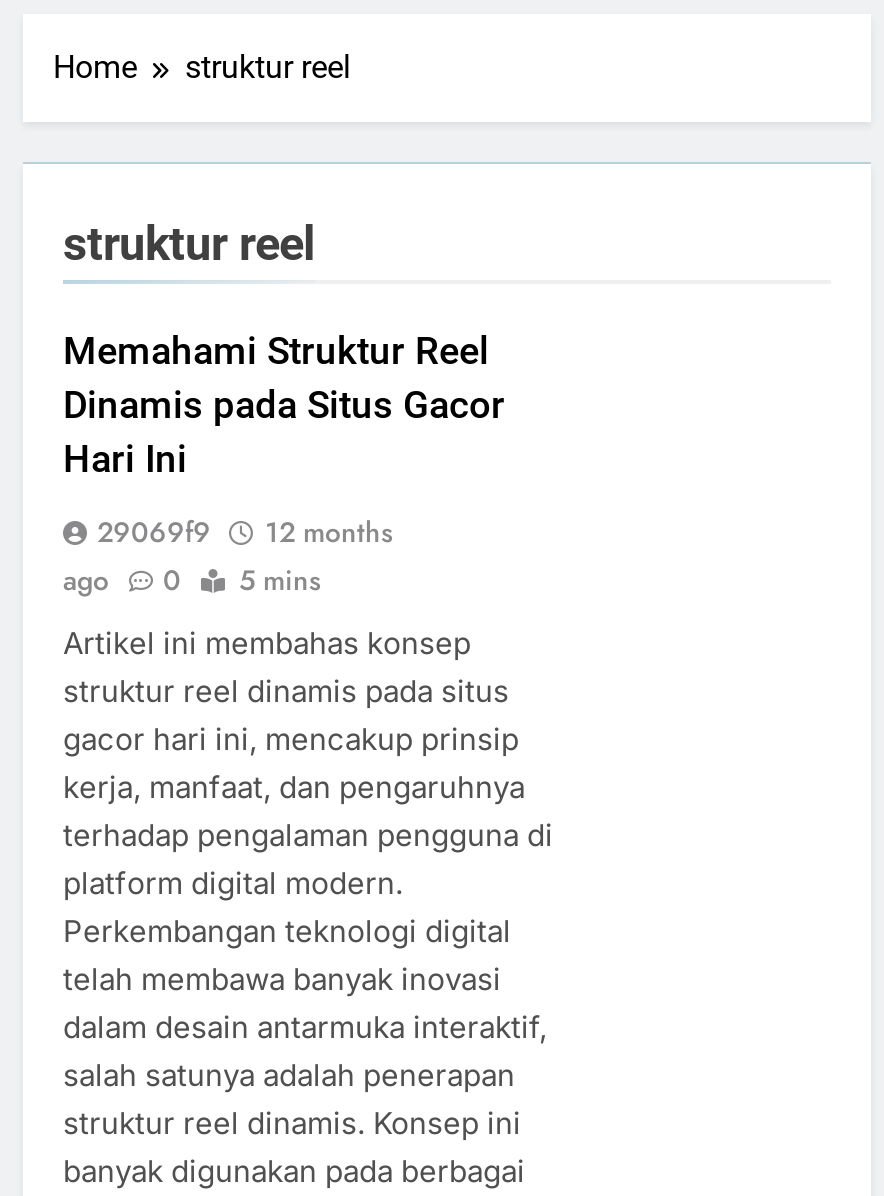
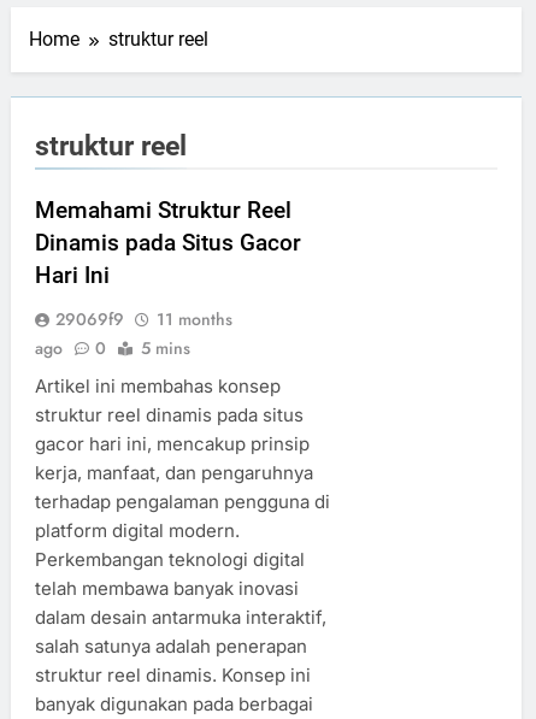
- 29069f9 12 months
+ 29069f9 11 months
